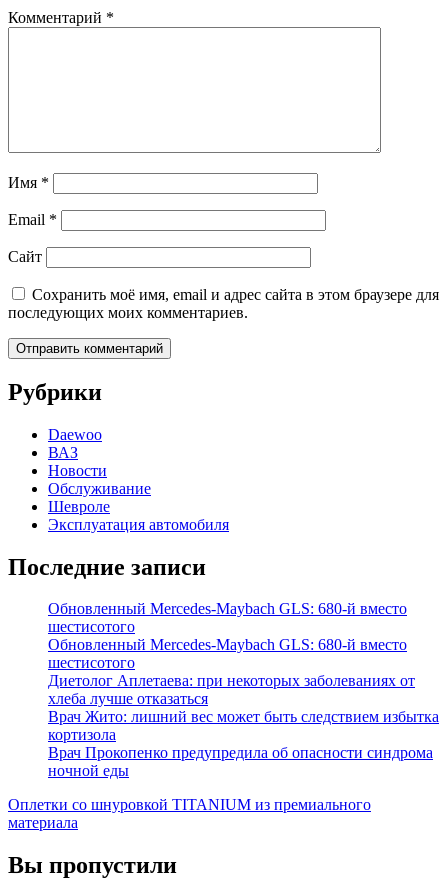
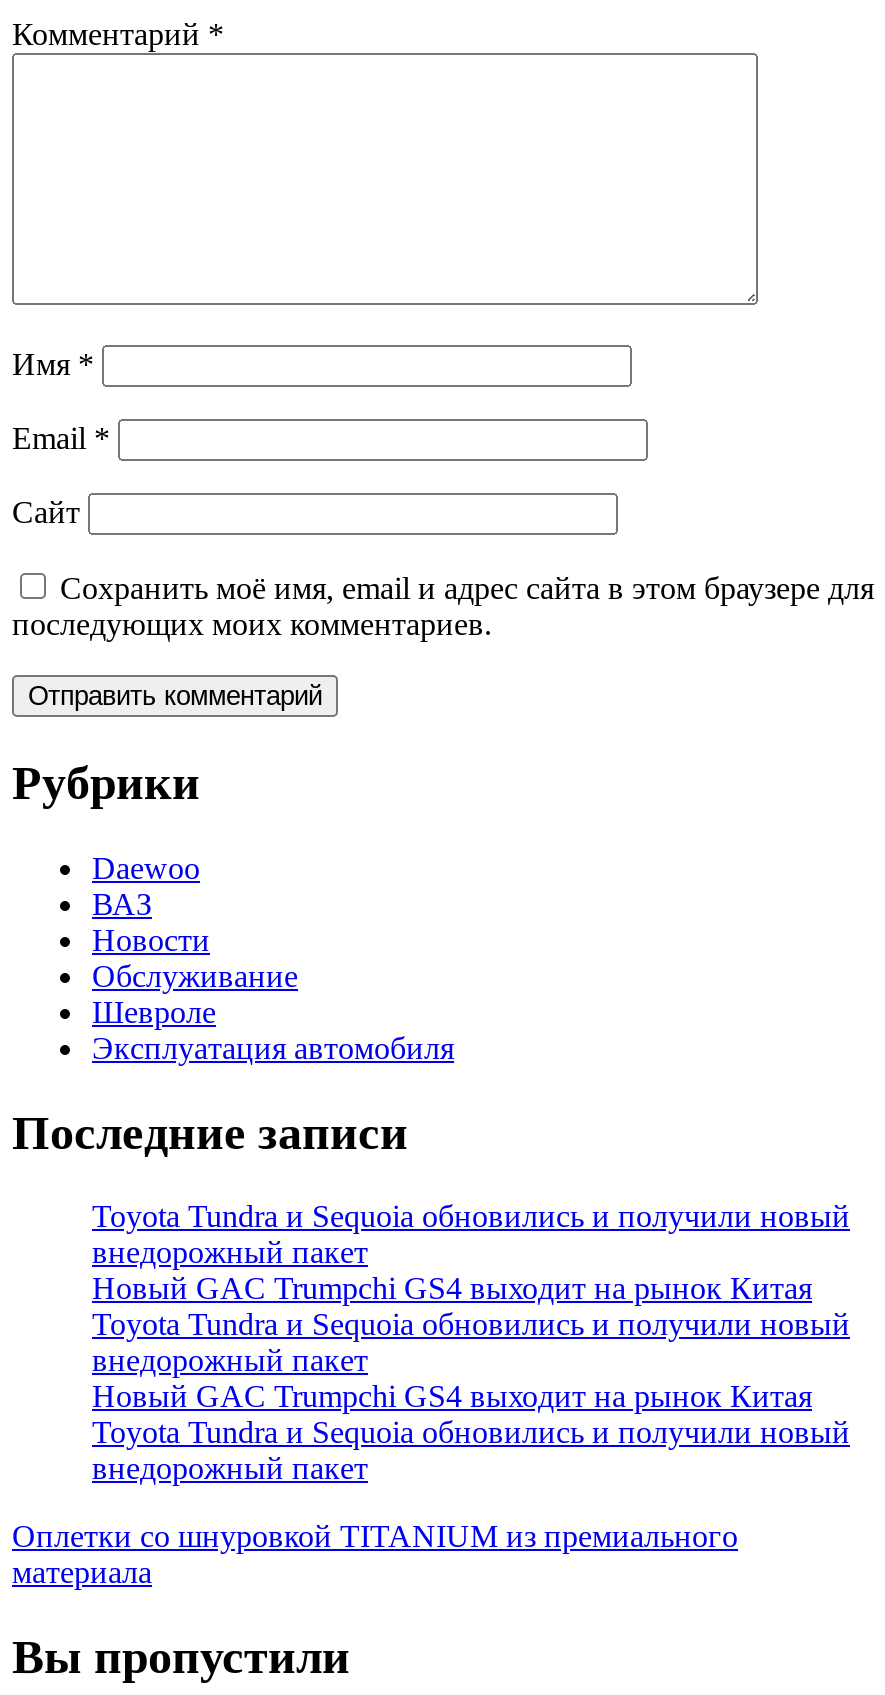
- Обновленный Mercedes-Maybach GLS: 680-й вместо
- шестисотого
- Обновленный Mercedes-Maybach GLS: 680-й вместо
- шестисотого
- Диетолог Аплетаева: при некоторых заболеваниях от
- хлеба лучше отказаться
- Врач Жито: лишний вес может быть следствием избытка
- кортизола
- Врач Прокопенко предупредила об опасности синдрома
- ночной еды
+ Toyota Tundra и Sequoia обновились и получили новый
+ внедорожный пакет
+ Новый GAC Trumpchi GS4 выходит на рынок Китая
+ Toyota Tundra и Sequoia обновились и получили новый
+ внедорожный пакет
+ Новый GAC Trumpchi GS4 выходит на рынок Китая
+ Toyota Tundra и Sequoia обновились и получили новый
+ внедорожный пакет
